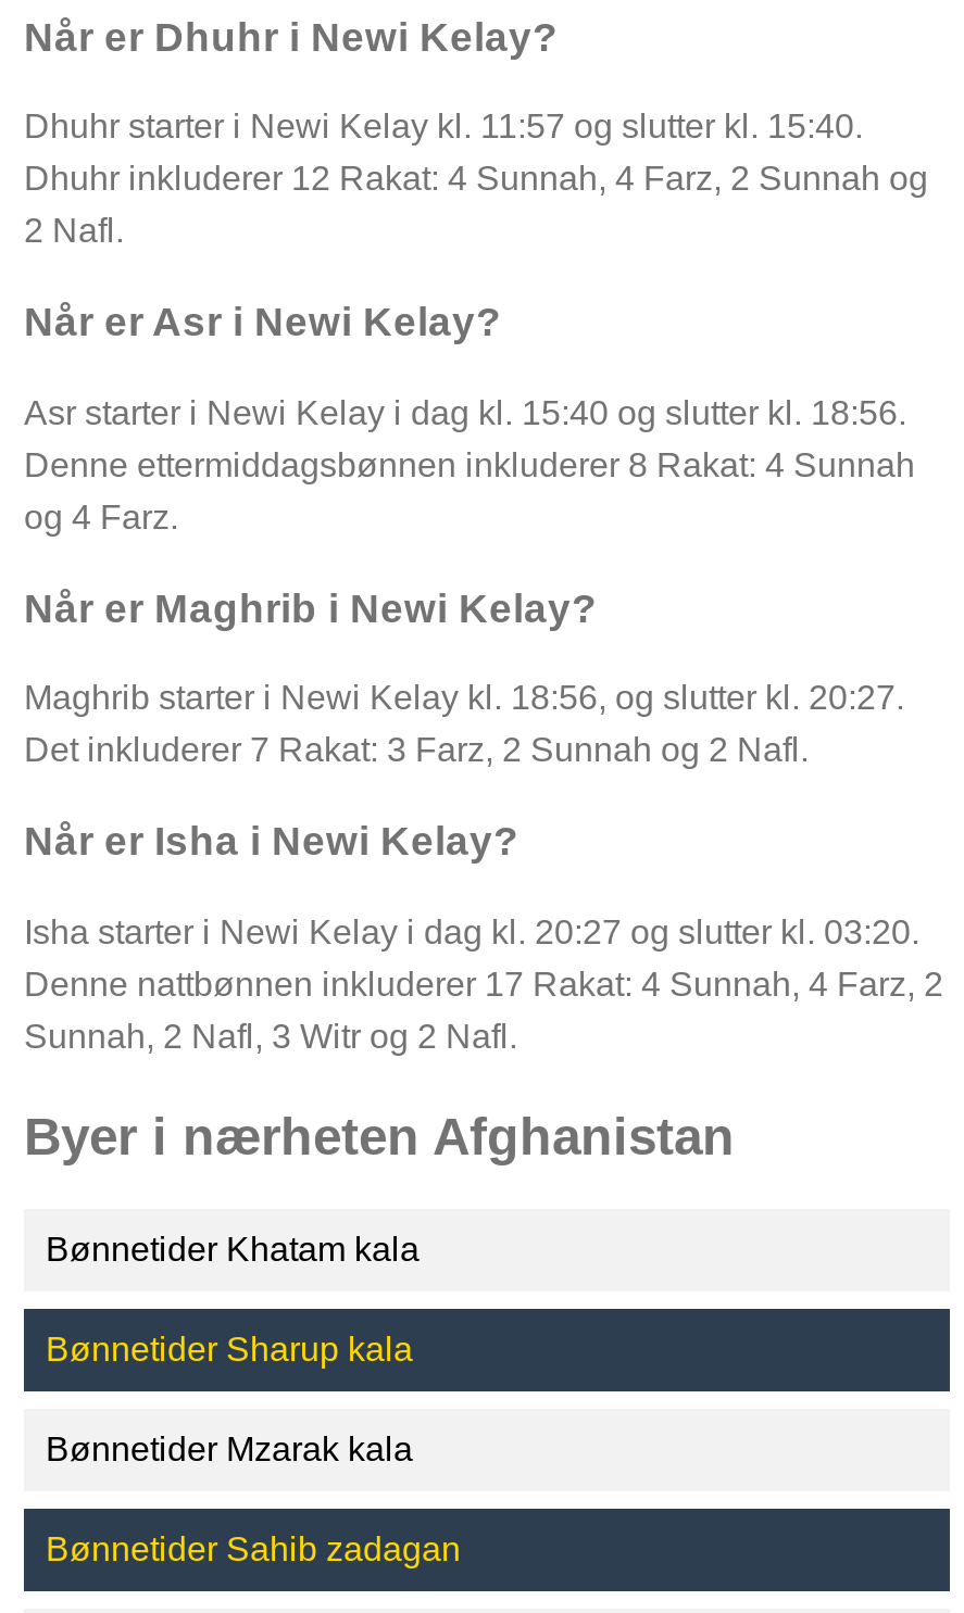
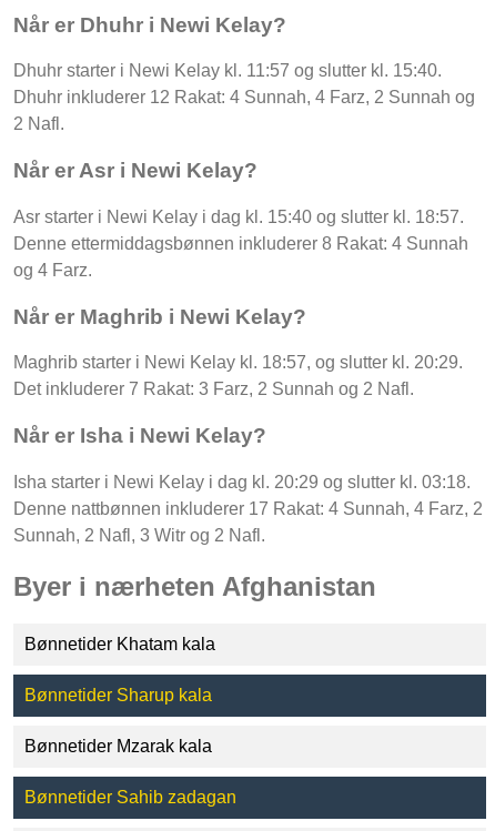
- Asr starter i Newi Kelay i dag kl. 15:40 og slutter kl. 18:56.
+ Asr starter i Newi Kelay i dag kl. 15:40 og slutter kl. 18:57.

- Maghrib starter i Newi Kelay kl. 18:56, og slutter kl. 20:27.
+ Maghrib starter i Newi Kelay kl. 18:57, og slutter kl. 20:29.

- Isha starter i Newi Kelay i dag kl. 20:27 og slutter kl. 03:20.
+ Isha starter i Newi Kelay i dag kl. 20:29 og slutter kl. 03:18.
